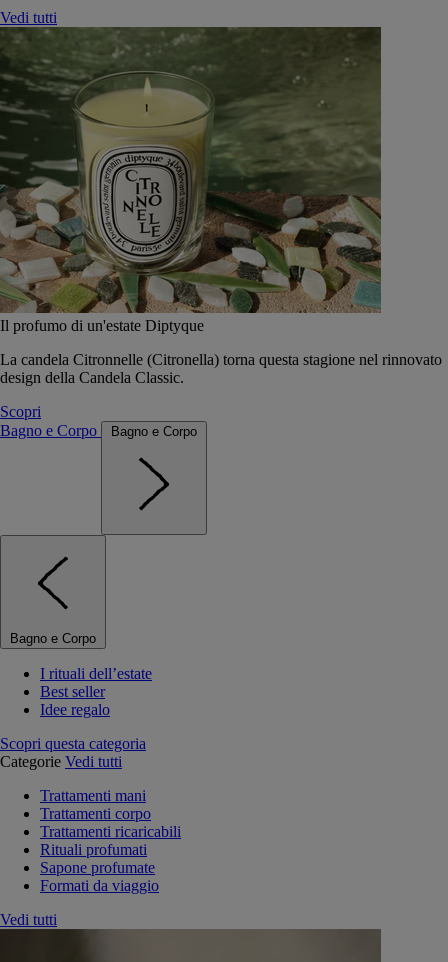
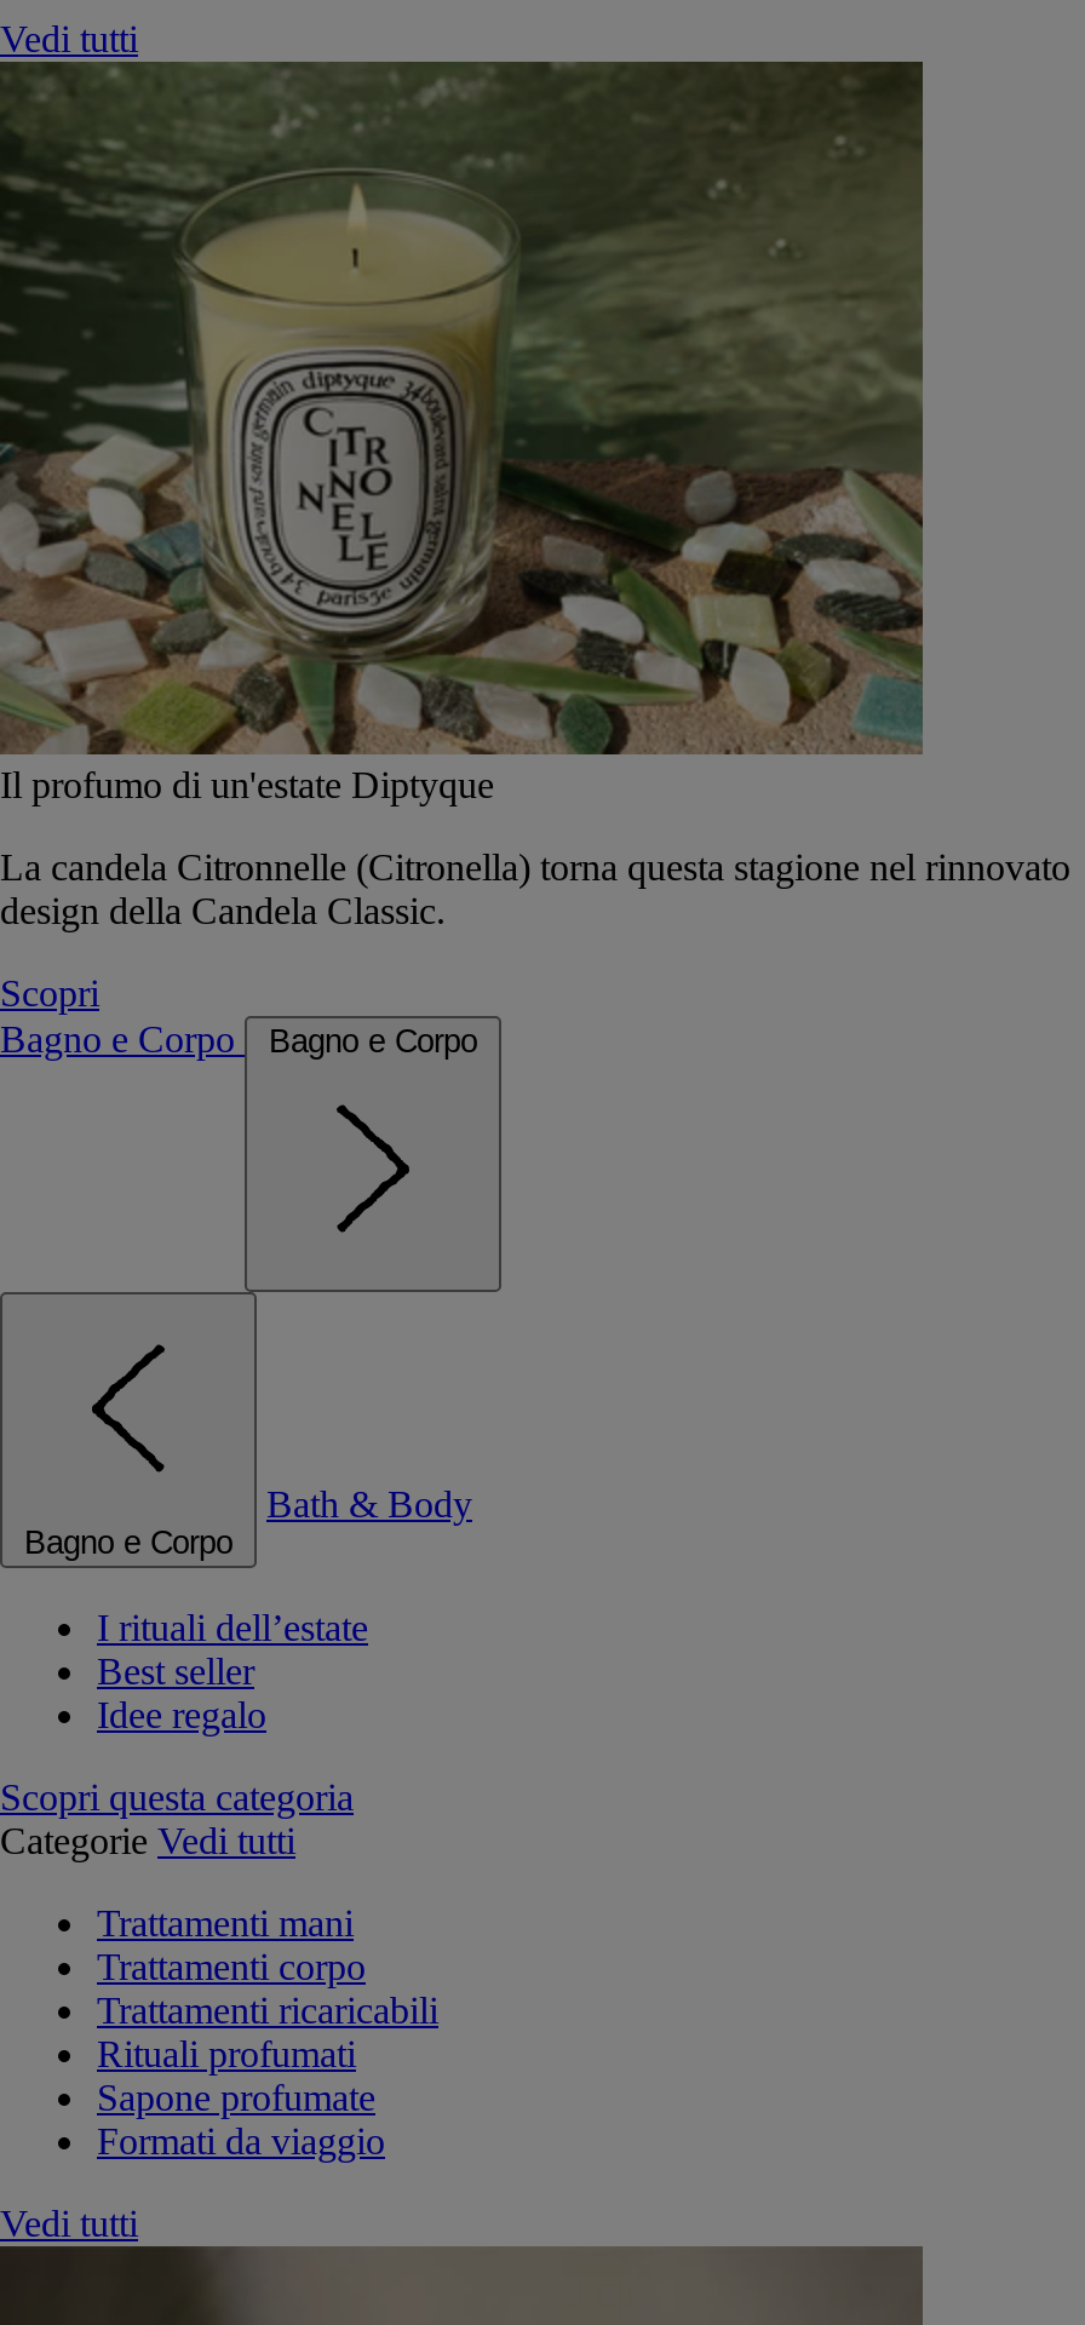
+ Bath & Body
